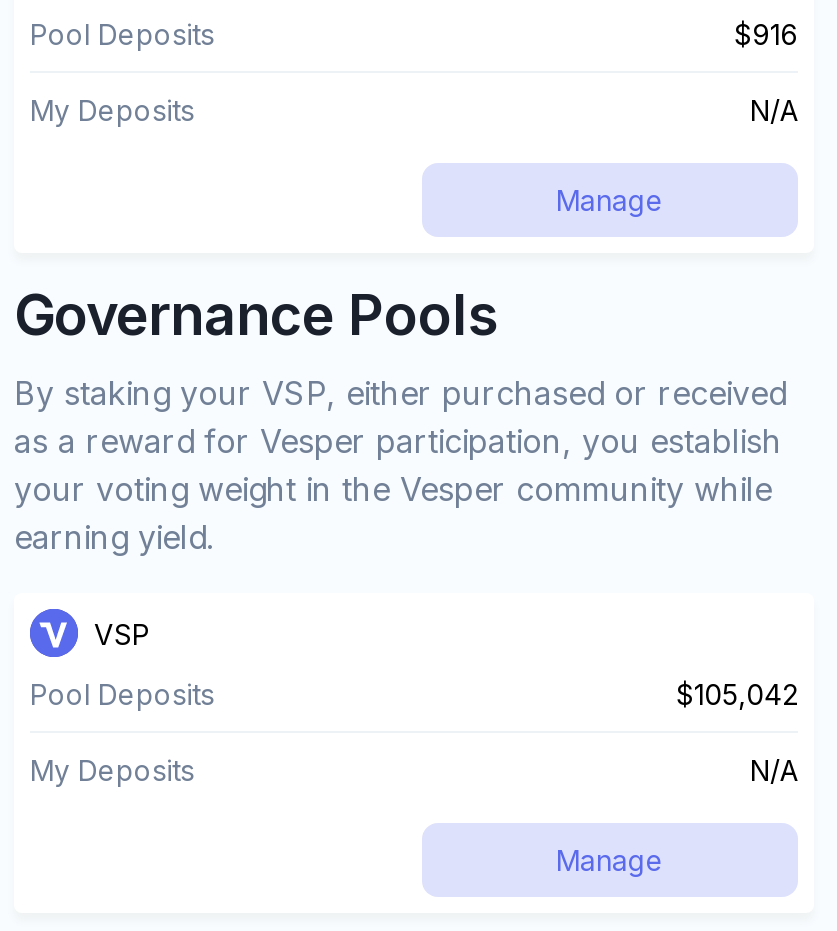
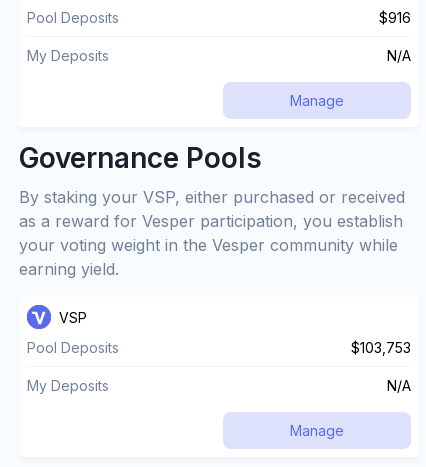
- $105,042
+ $103,753
